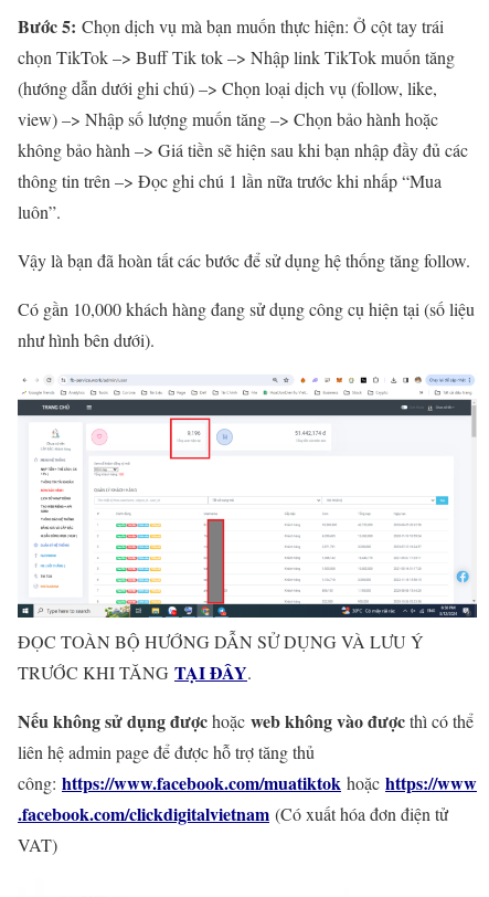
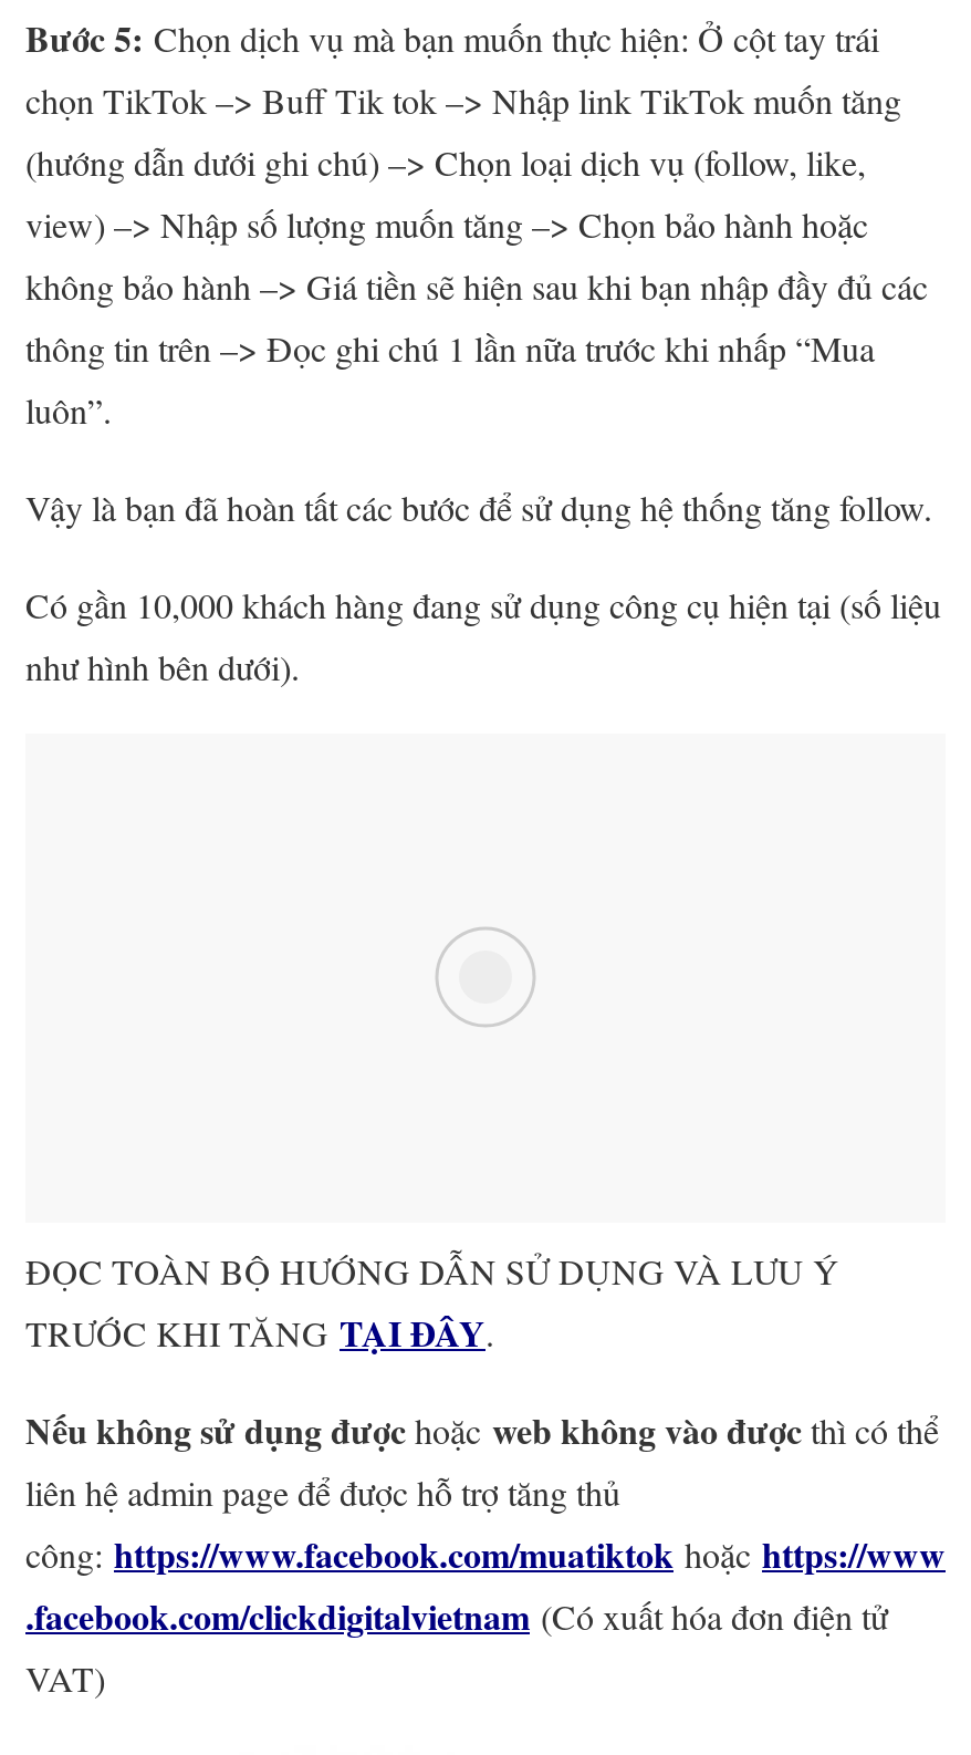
- [image]
